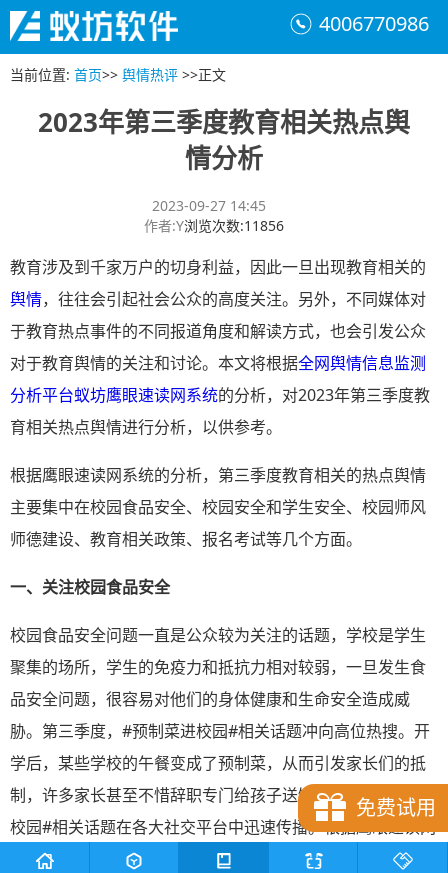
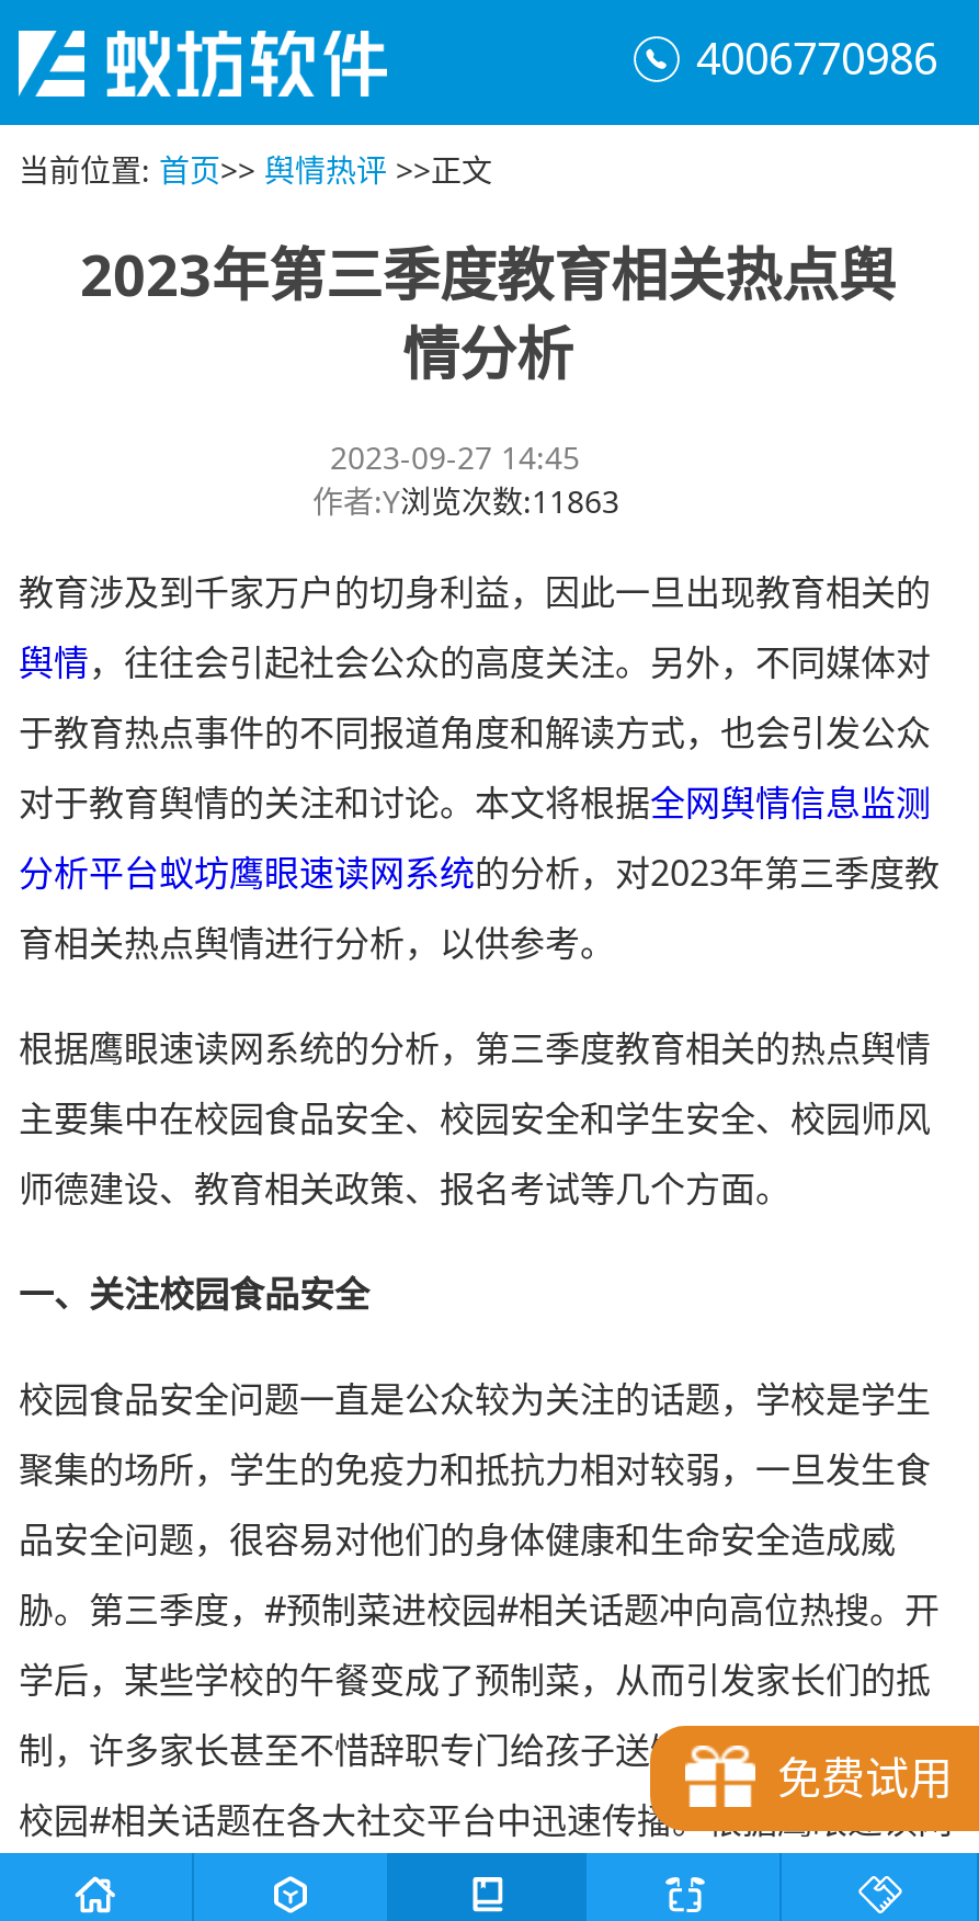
- 作者:Y浏览次数:11856
+ 作者:Y浏览次数:11863
